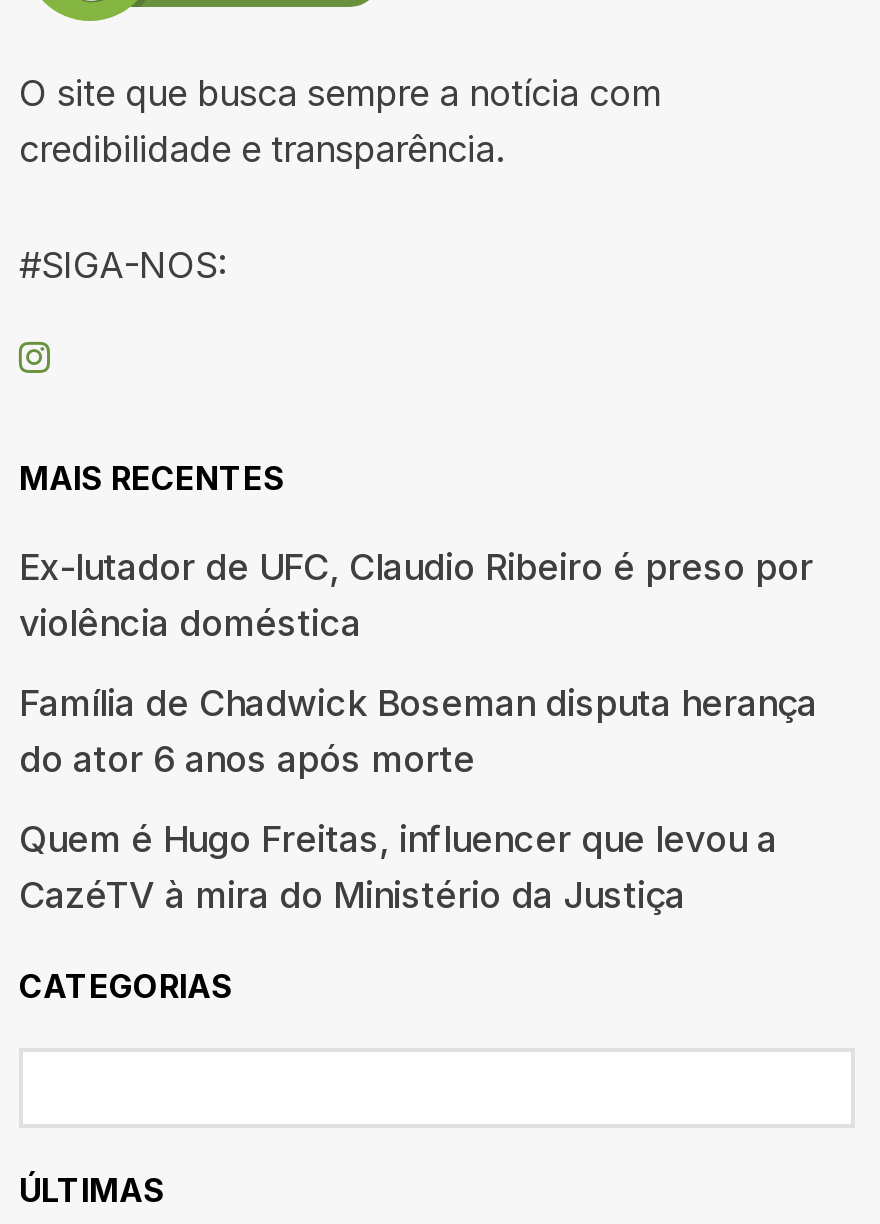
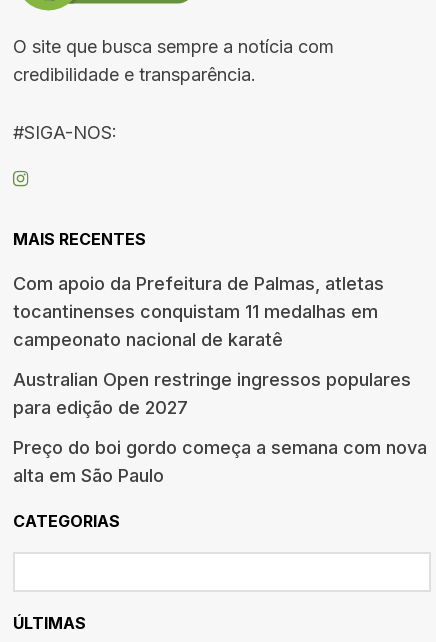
- Ex-lutador de UFC, Claudio Ribeiro é preso por
- violência doméstica
+ Com apoio da Prefeitura de Palmas, atletas
+ tocantinenses conquistam 11 medalhas em
+ campeonato nacional de karatê

- Família de Chadwick Boseman disputa herança
- do ator 6 anos após morte
+ Australian Open restringe ingressos populares
+ para edição de 2027

- Quem é Hugo Freitas, influencer que levou a
- CazéTV à mira do Ministério da Justiça
+ Preço do boi gordo começa a semana com nova
+ alta em São Paulo
